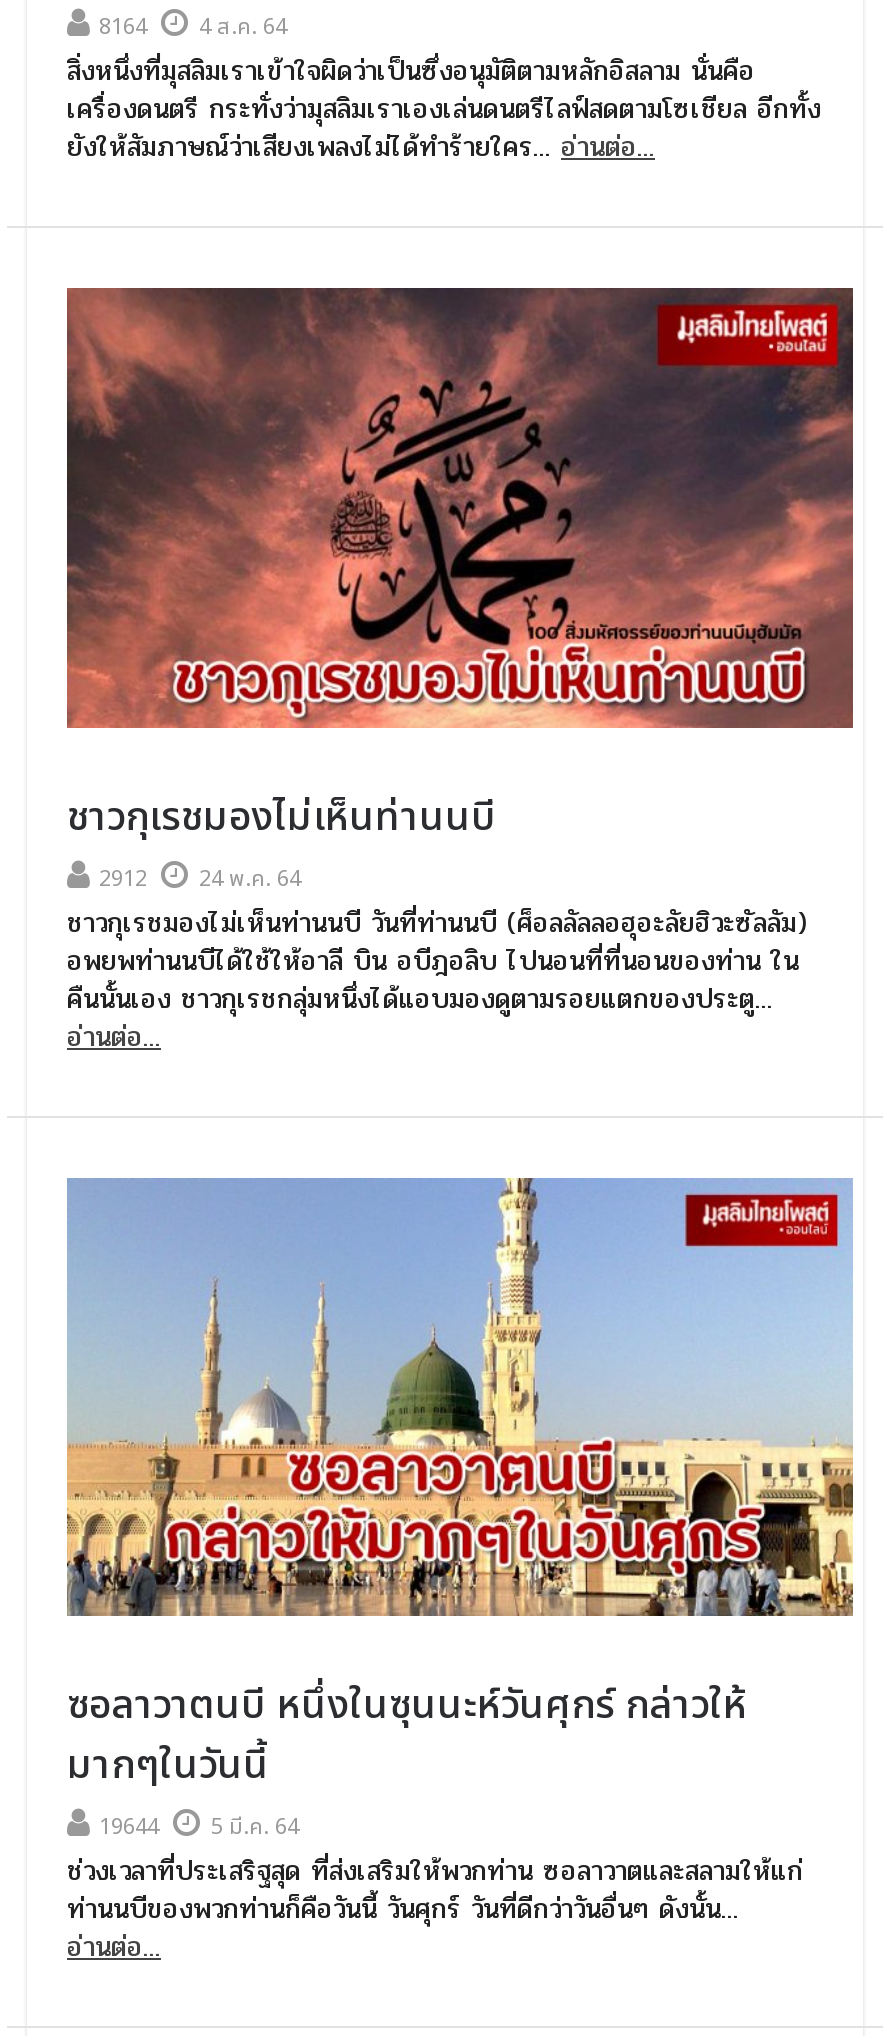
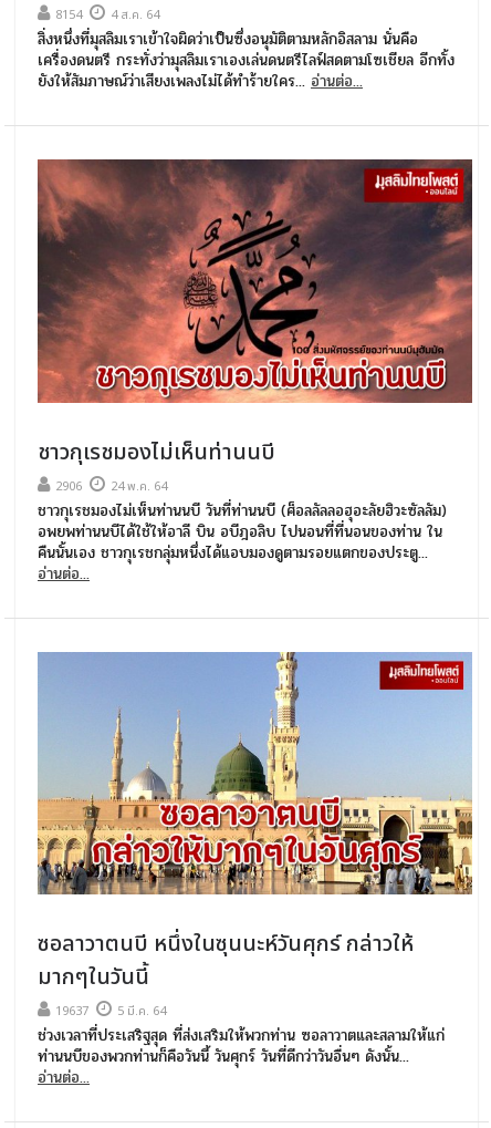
- 8164 4 ส.ค. 64
+ 8154 4 ส.ค. 64

- 2912 24 พ.ค. 64
+ 2906 24 พ.ค. 64

- 19644 5 มี.ค. 64
+ 19637 5 มี.ค. 64
